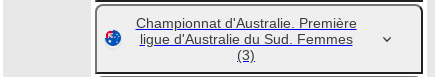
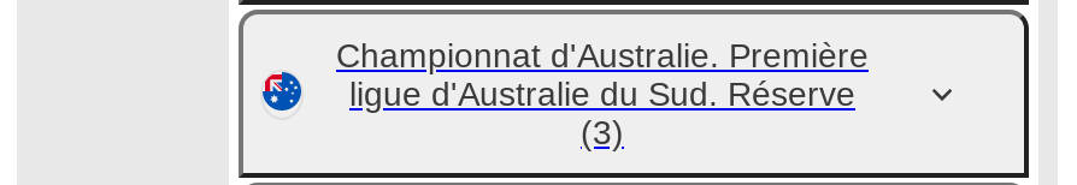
- ligue d'Australie du Sud. Femmes
+ ligue d'Australie du Sud. Réserve
